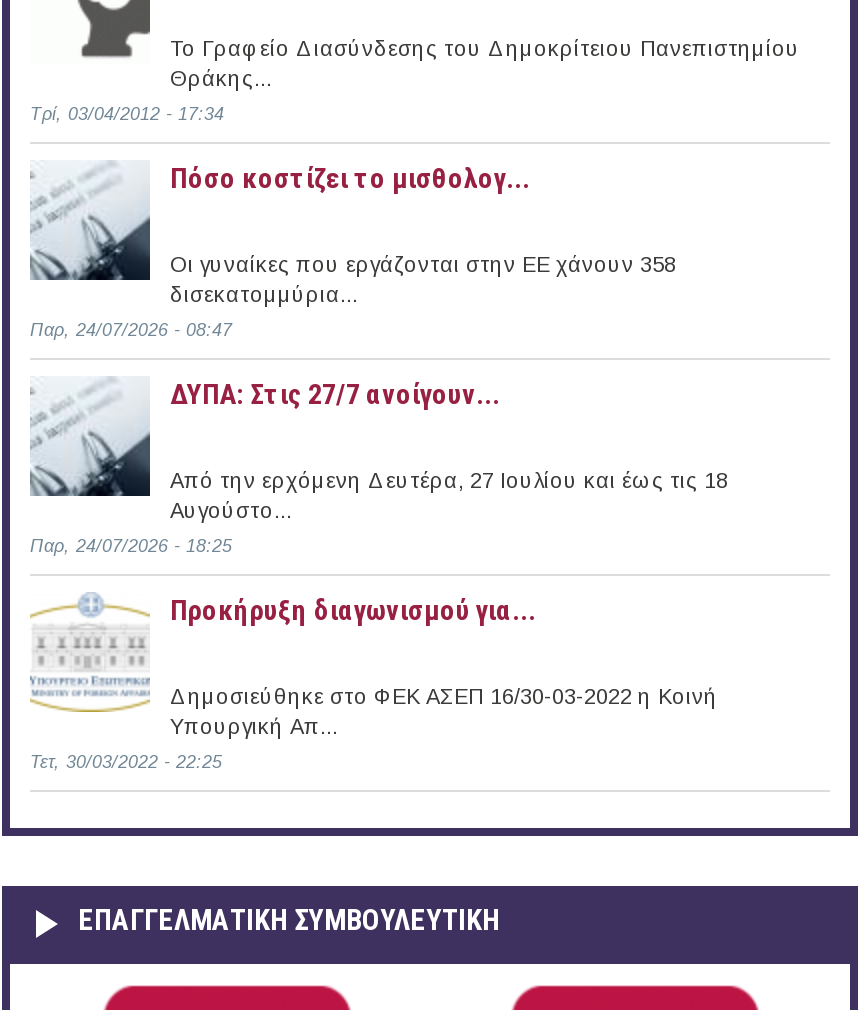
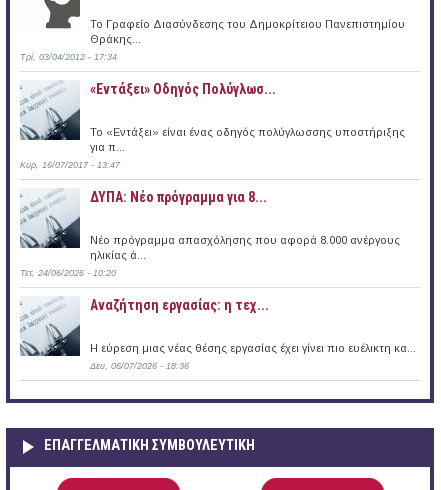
- Πόσο κοστίζει το μισθολογ...
+ «Εντάξει» Oδηγός Πολύγλωσ...

- Οι γυναίκες που εργάζονται στην ΕΕ χάνουν 358
- δισεκατομμύρια...
+ Το «Εντάξει» είναι ένας οδηγός πολύγλωσσης υποστήριξης
+ για π...

- Παρ, 24/07/2026 - 08:47
+ Κυρ, 16/07/2017 - 13:47

- ΔΥΠΑ: Στις 27/7 ανοίγουν...
+ ΔΥΠΑ: Νέο πρόγραμμα για 8...

- Από την ερχόμενη Δευτέρα, 27 Ιουλίου και έως τις 18
- Αυγούστο...
+ Νέο πρόγραμμα απασχόλησης που αφορά 8.000 ανέργους
+ ηλικίας ά...

- Παρ, 24/07/2026 - 18:25
+ Τετ, 24/06/2026 - 10:20

- Προκήρυξη διαγωνισμού για...
+ Αναζήτηση εργασίας: η τεχ...

- [image]
- Δημοσιεύθηκε στο ΦΕΚ ΑΣΕΠ 16/30-03-2022 η Κοινή
- Υπουργική Απ...
+ [image]
+ Η εύρεση μιας νέας θέσης εργασίας έχει γίνει πιο ευέλικτη κα...

- Τετ, 30/03/2022 - 22:25
+ Δευ, 06/07/2026 - 18:36
